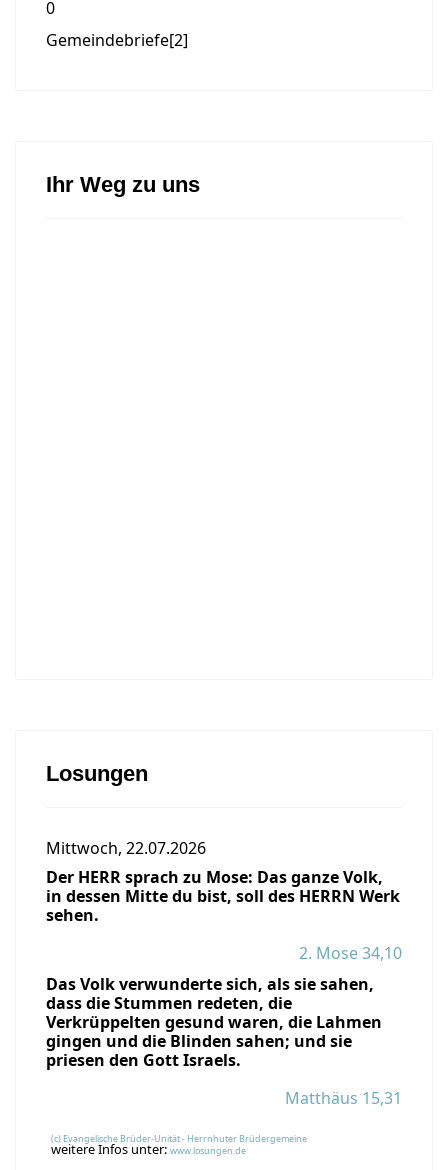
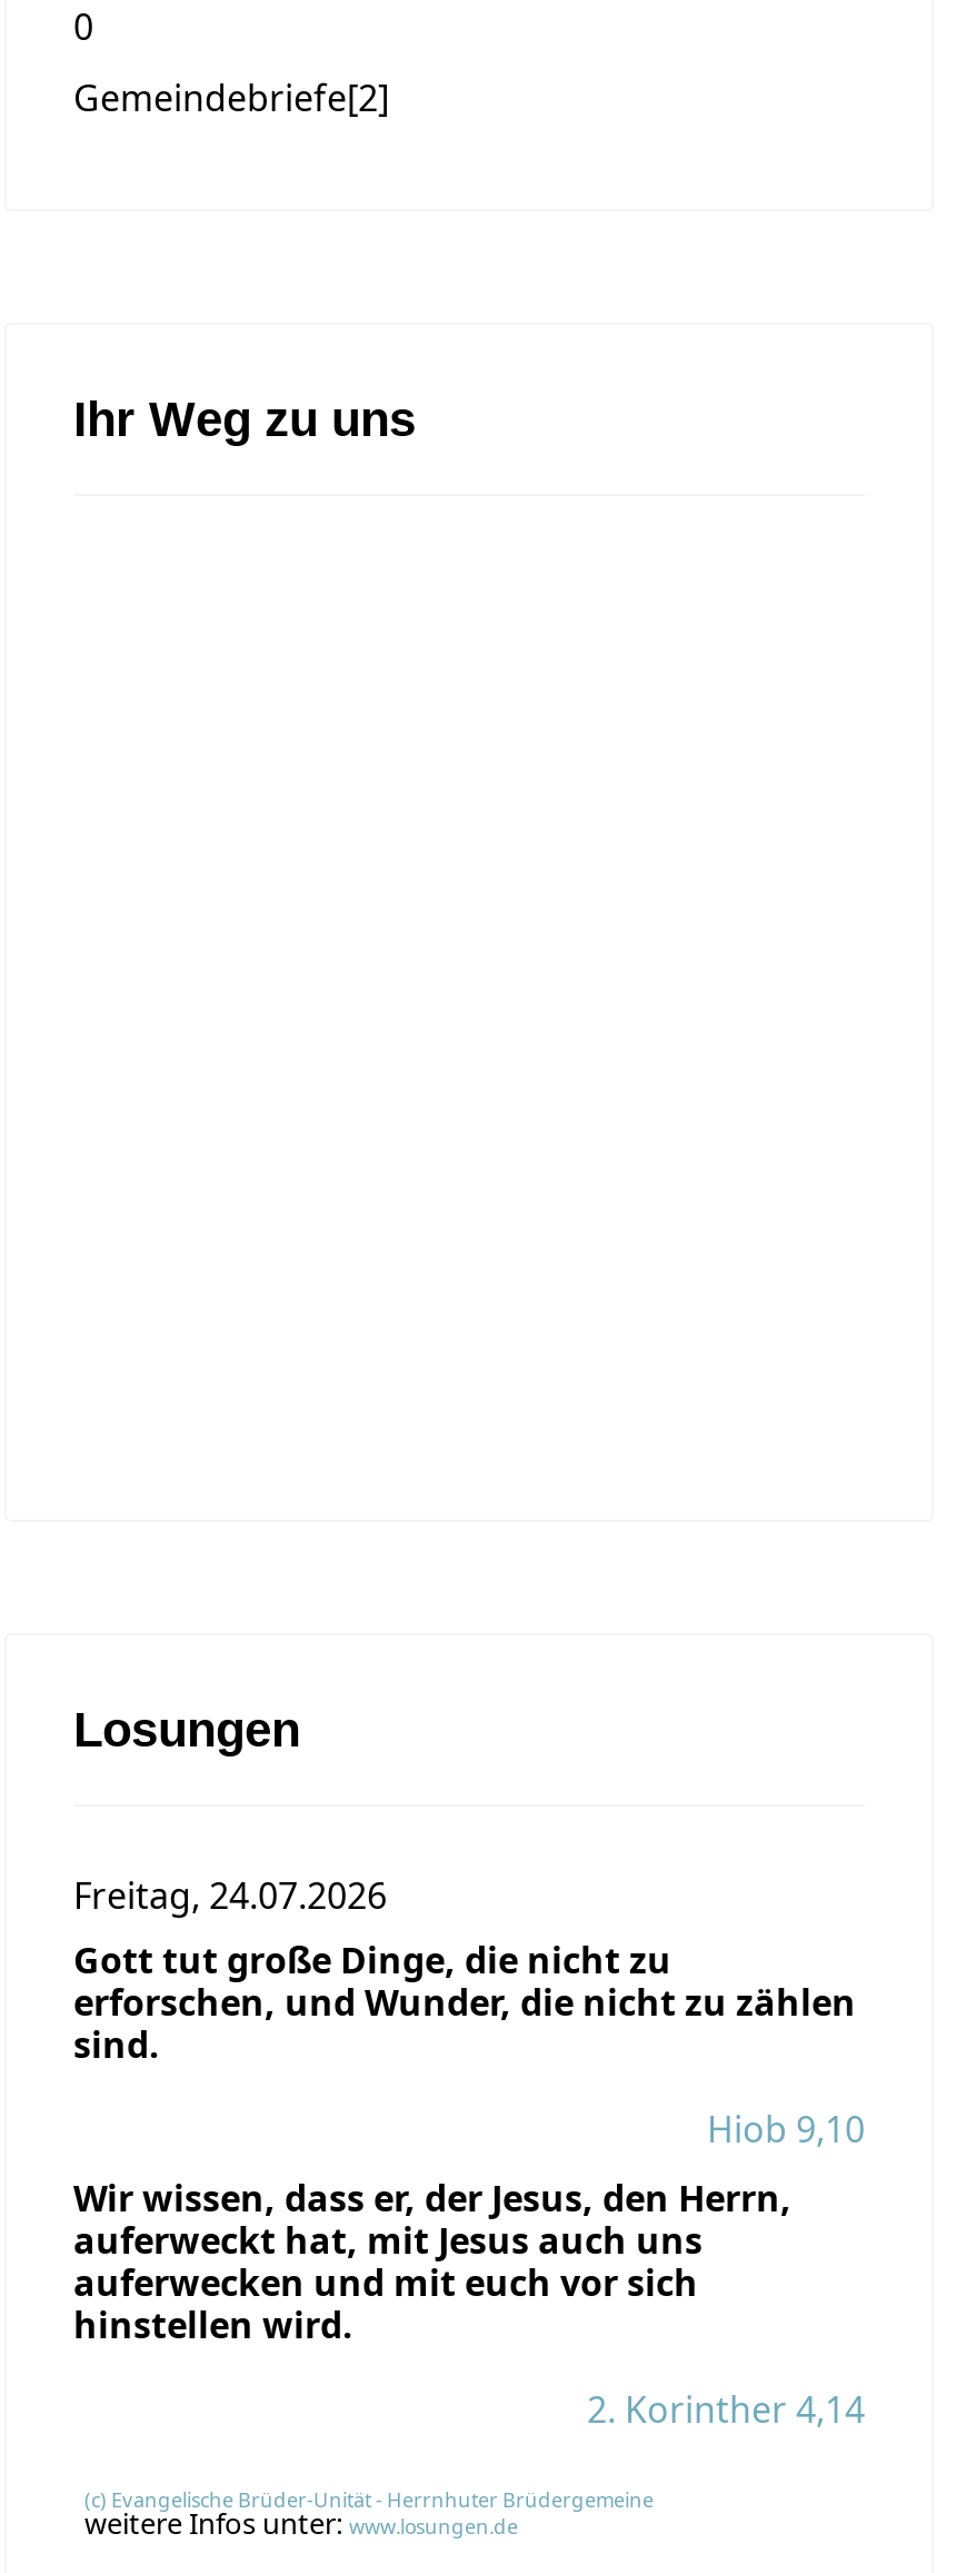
- Mittwoch, 22.07.2026
- Der HERR sprach zu Mose: Das ganze Volk,
- in dessen Mitte du bist, soll des HERRN Werk
- sehen.
+ Freitag, 24.07.2026
+ Gott tut große Dinge, die nicht zu
+ erforschen, und Wunder, die nicht zu zählen
+ sind.

- 2. Mose 34,10
- Das Volk verwunderte sich, als sie sahen,
- dass die Stummen redeten, die
- Verkrüppelten gesund waren, die Lahmen
- gingen und die Blinden sahen; und sie
- priesen den Gott Israels.
+ Hiob 9,10
+ Wir wissen, dass er, der Jesus, den Herrn,
+ auferweckt hat, mit Jesus auch uns
+ auferwecken und mit euch vor sich
+ hinstellen wird.

- Matthäus 15,31
+ 2. Korinther 4,14
